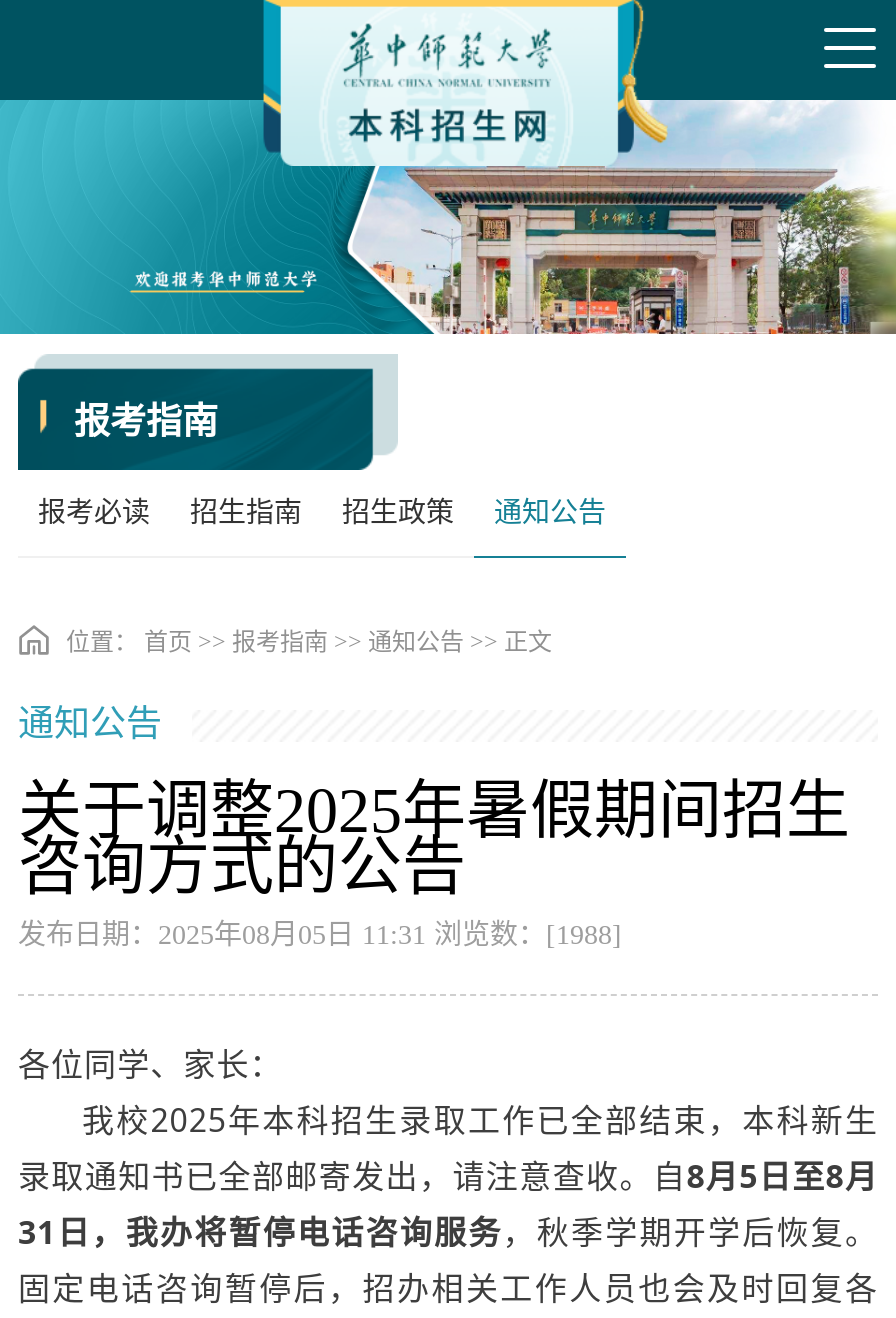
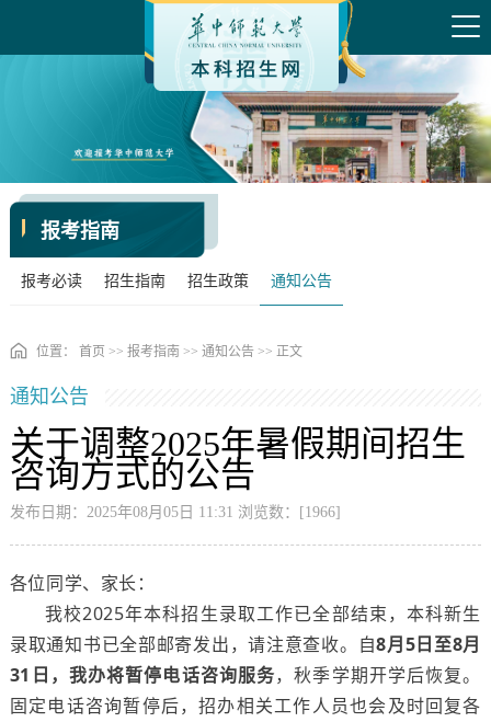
- 发布日期：2025年08月05日 11:31 浏览数：[1988]
+ 发布日期：2025年08月05日 11:31 浏览数：[1966]
